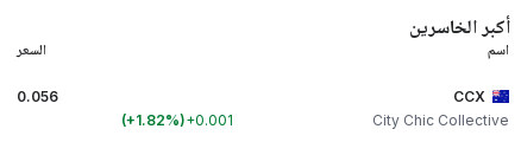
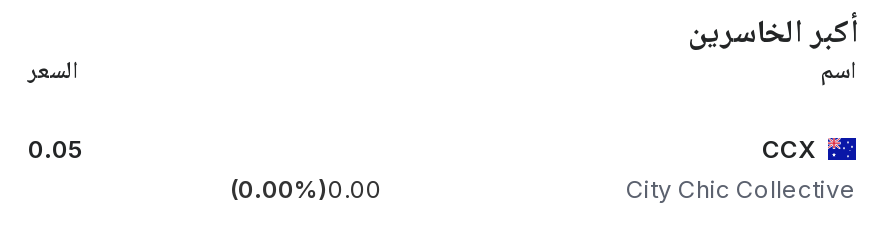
- 0.056
+ 0.05

- +1.82%
+ 0.00%

- +0.001
+ 0.00
